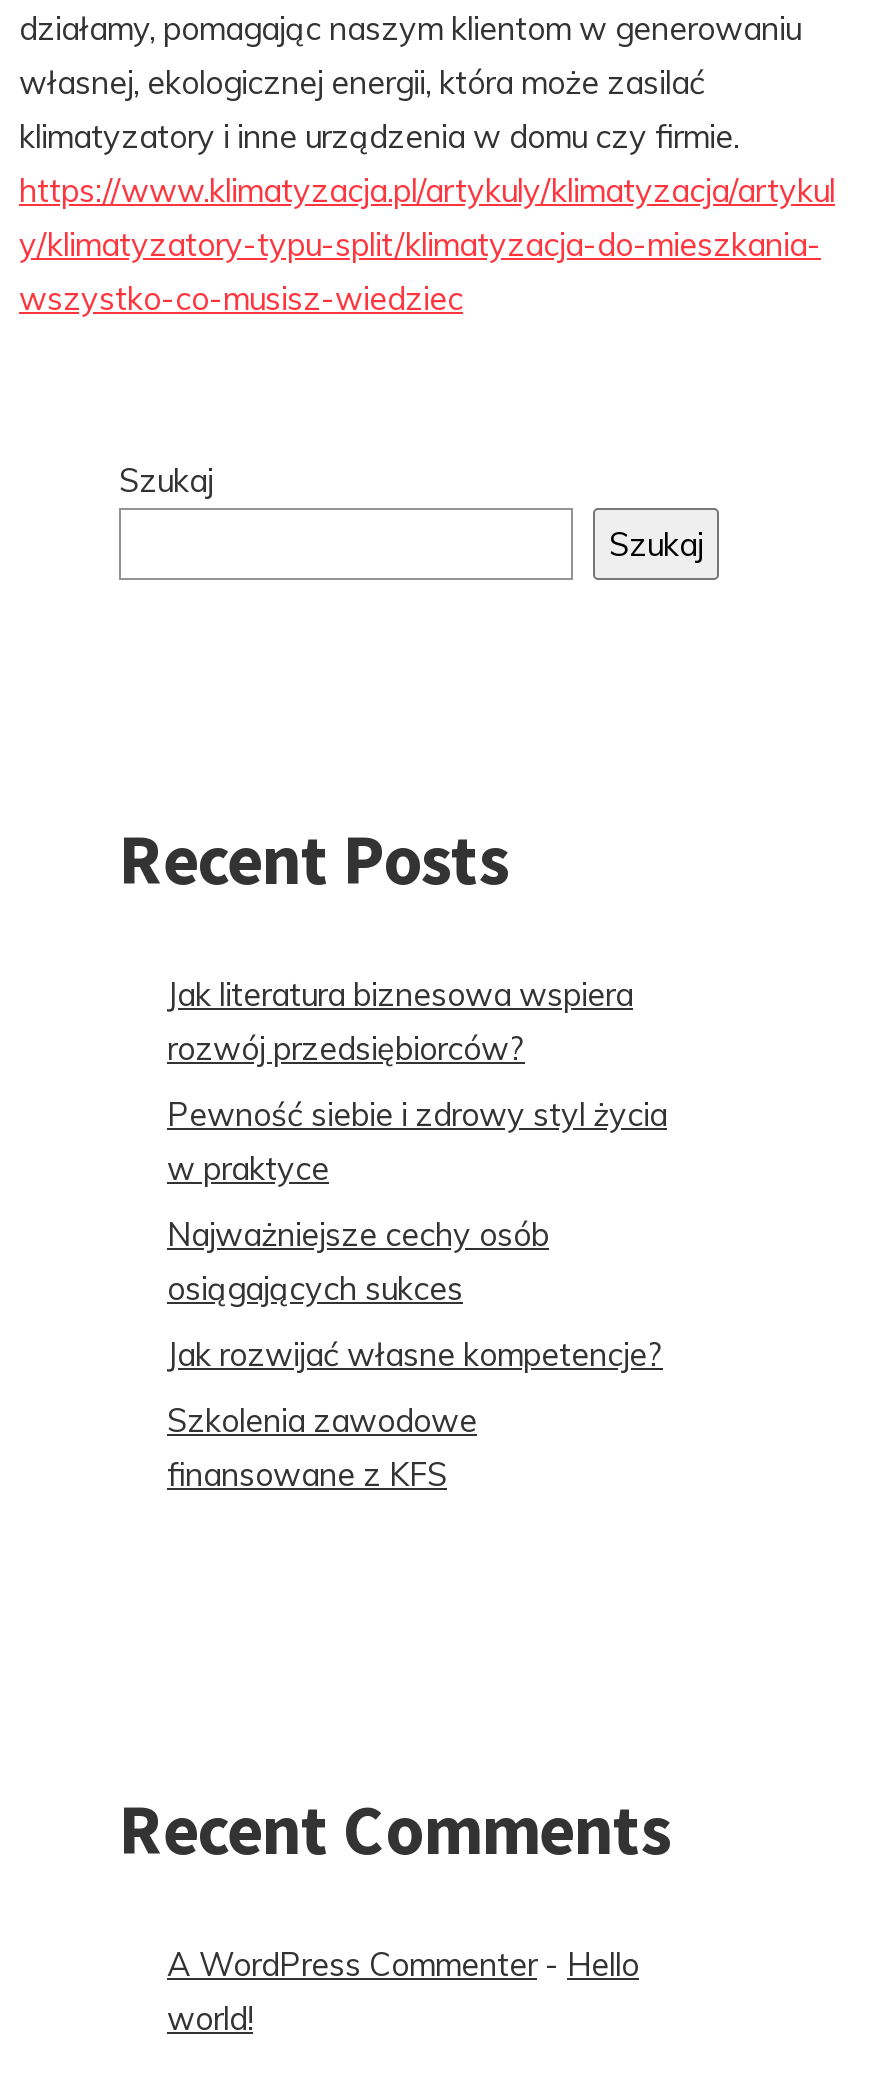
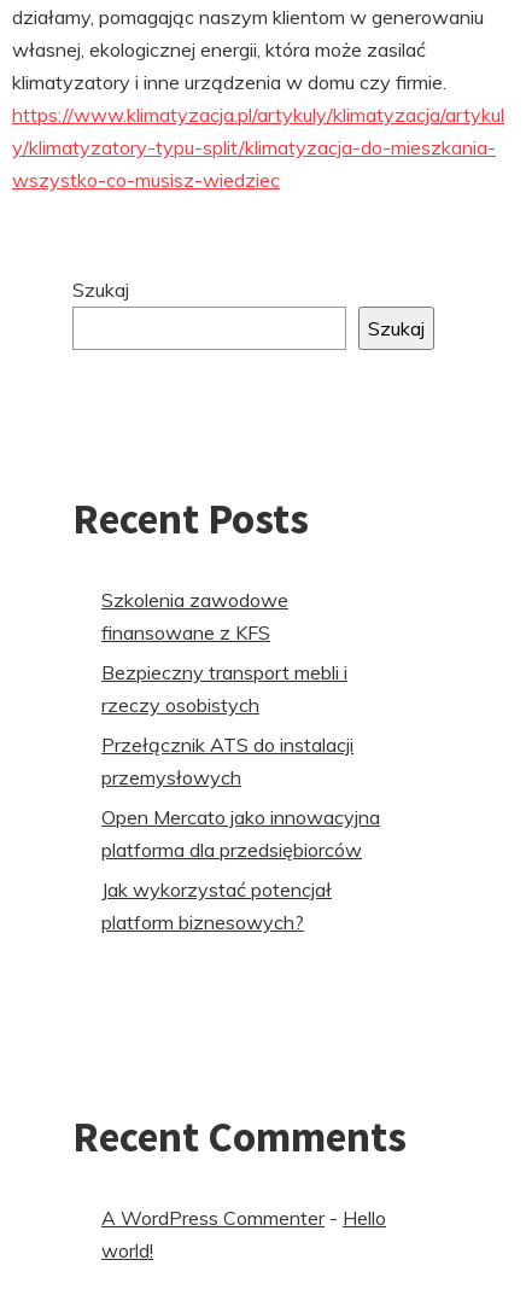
- Jak literatura biznesowa wspiera
- rozwój przedsiębiorców?
- Pewność siebie i zdrowy styl życia
- w praktyce
- Najważniejsze cechy osób
- osiągających sukces
- Jak rozwijać własne kompetencje?

moved up: Szkolenia zawodowe | finansowane z KFS

+ Bezpieczny transport mebli i
+ rzeczy osobistych
+ Przełącznik ATS do instalacji
+ przemysłowych
+ Open Mercato jako innowacyjna
+ platforma dla przedsiębiorców
+ Jak wykorzystać potencjał
+ platform biznesowych?
